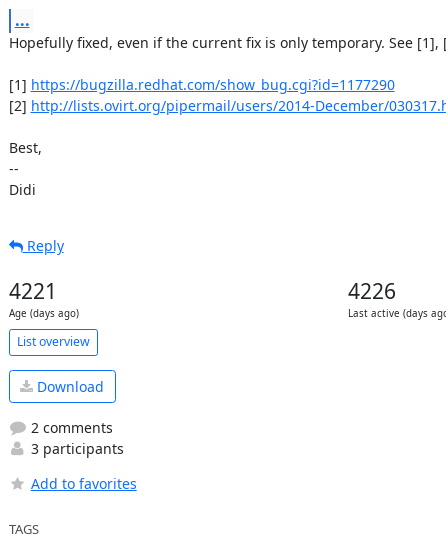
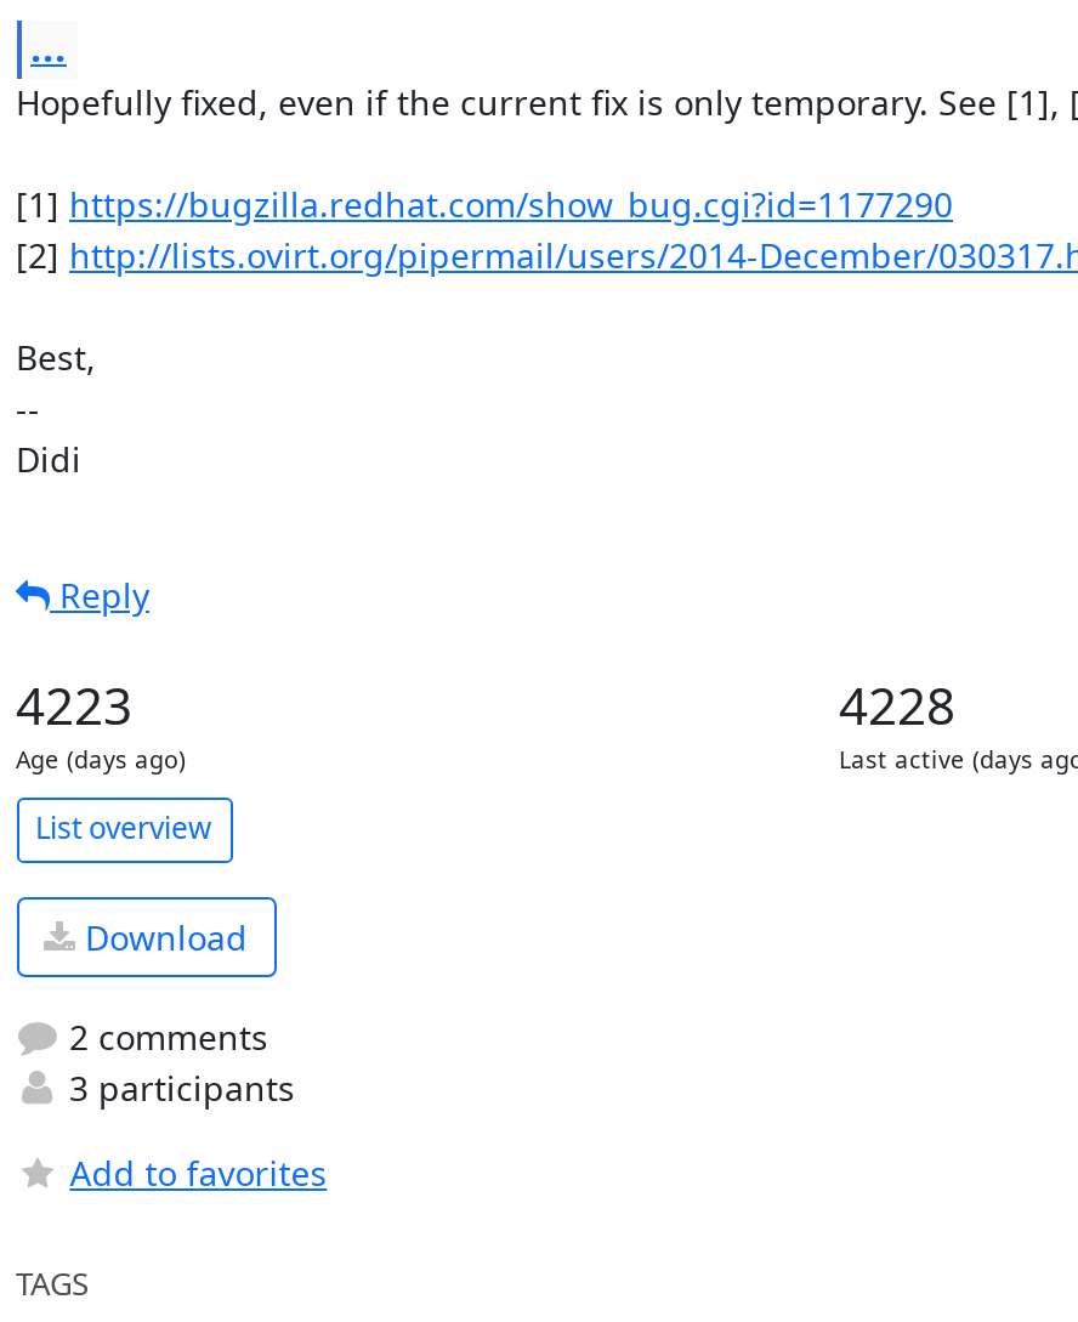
- 4221
+ 4223

- 4226
+ 4228
